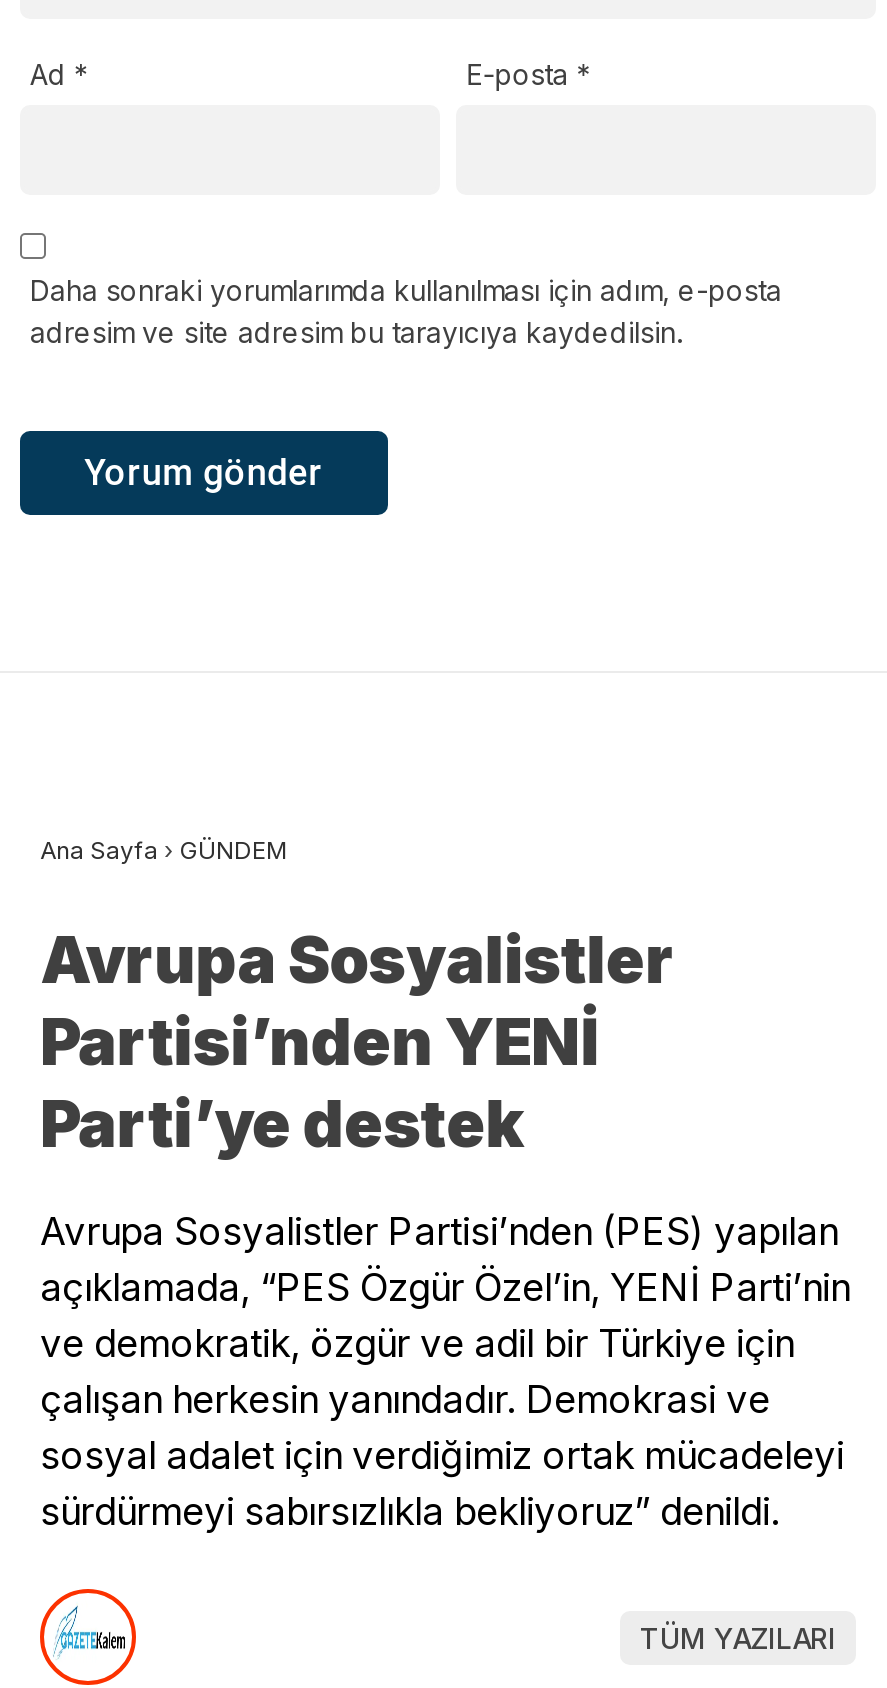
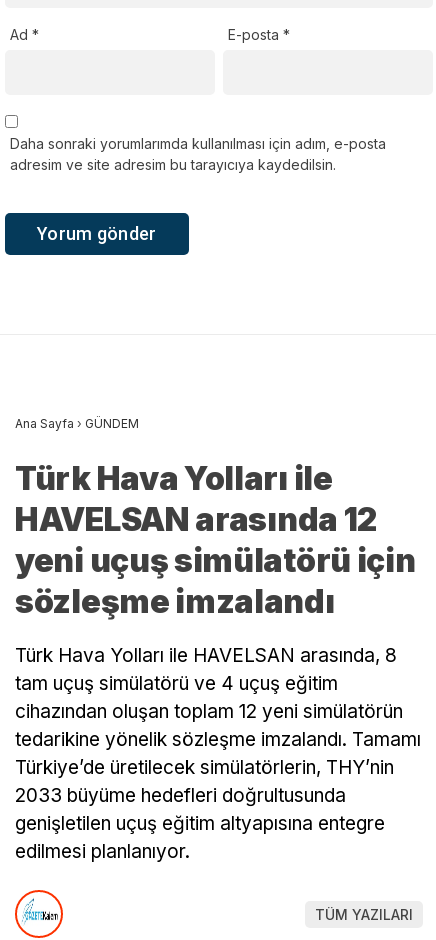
- Avrupa Sosyalistler
- Partisi’nden YENİ
- Parti’ye destek
+ Türk Hava Yolları ile
+ HAVELSAN arasında 12
+ yeni uçuş simülatörü için
+ sözleşme imzalandı

- Avrupa Sosyalistler Partisi’nden (PES) yapılan
- açıklamada, “PES Özgür Özel’in, YENİ Parti’nin
- ve demokratik, özgür ve adil bir Türkiye için
- çalışan herkesin yanındadır. Demokrasi ve
- sosyal adalet için verdiğimiz ortak mücadeleyi
- sürdürmeyi sabırsızlıkla bekliyoruz” denildi.
+ Türk Hava Yolları ile HAVELSAN arasında, 8
+ tam uçuş simülatörü ve 4 uçuş eğitim
+ cihazından oluşan toplam 12 yeni simülatörün
+ tedarikine yönelik sözleşme imzalandı. Tamamı
+ Türkiye’de üretilecek simülatörlerin, THY’nin
+ 2033 büyüme hedefleri doğrultusunda
+ genişletilen uçuş eğitim altyapısına entegre
+ edilmesi planlanıyor.
